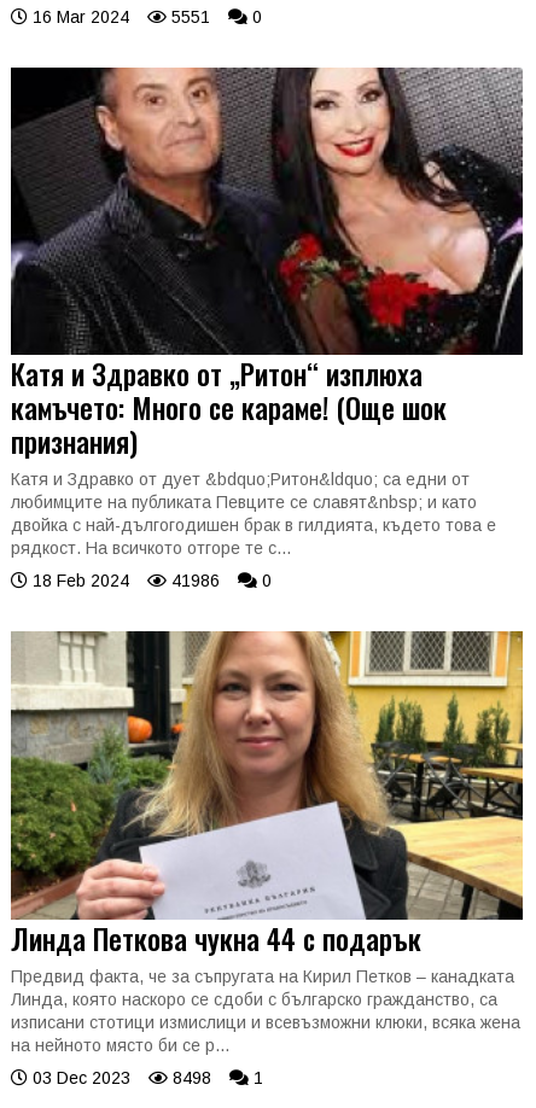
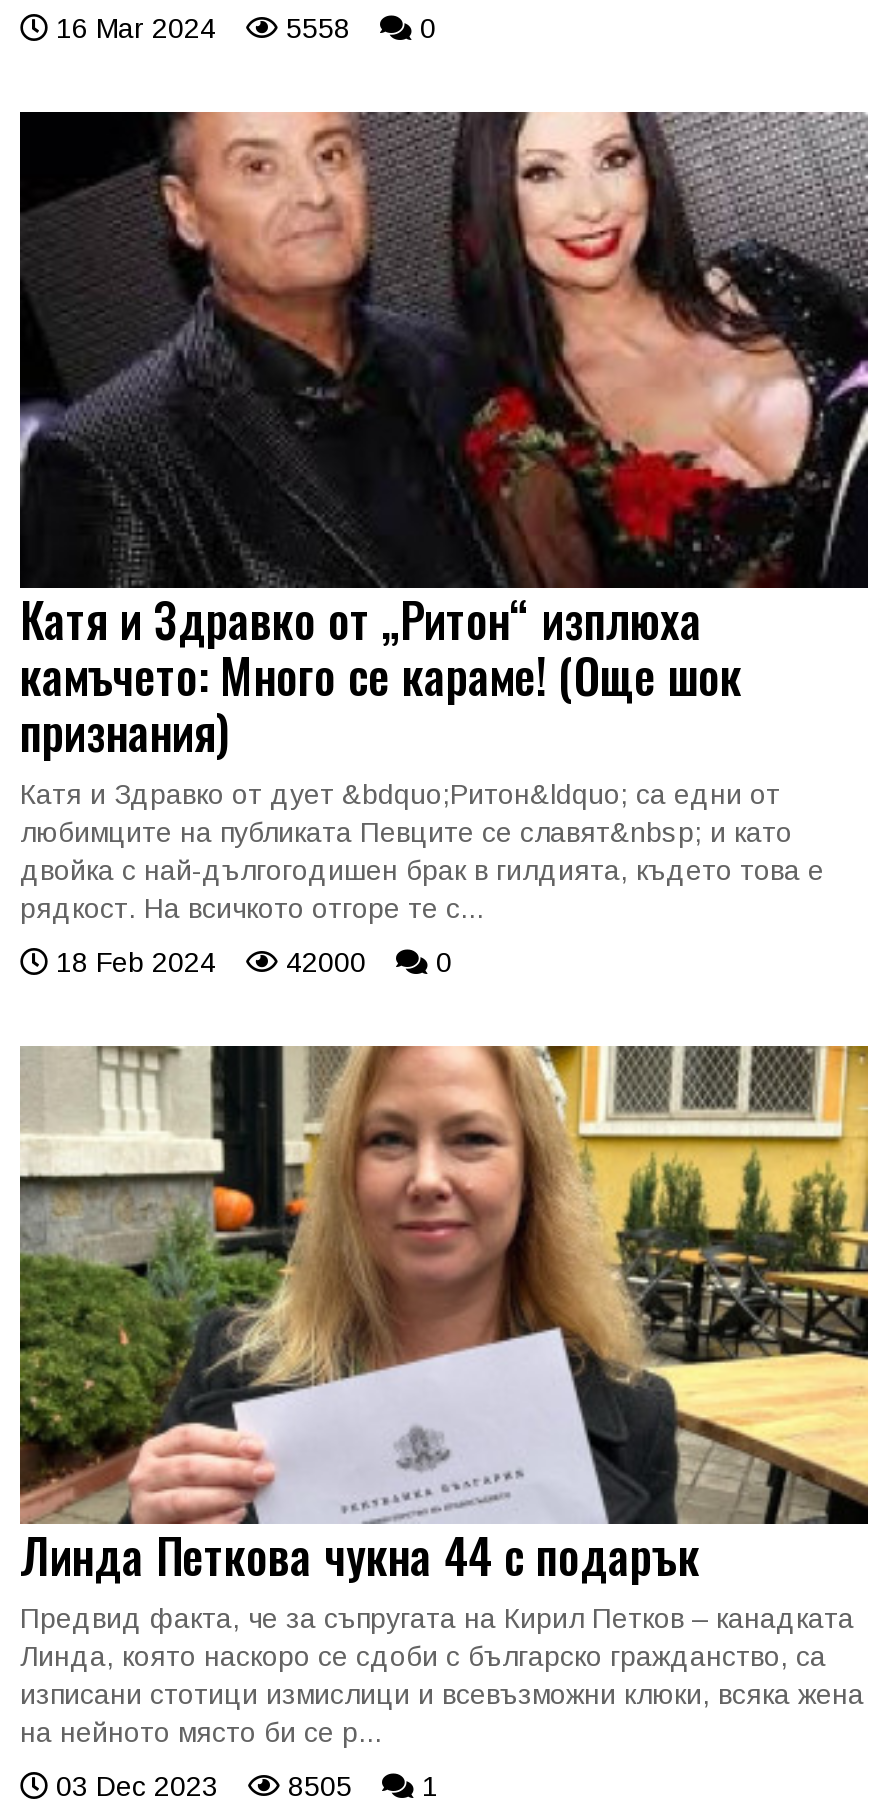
- 16 Mar 2024 5551 0
+ 16 Mar 2024 5558 0

- 18 Feb 2024 41986 0
+ 18 Feb 2024 42000 0

- 03 Dec 2023 8498 1
+ 03 Dec 2023 8505 1
